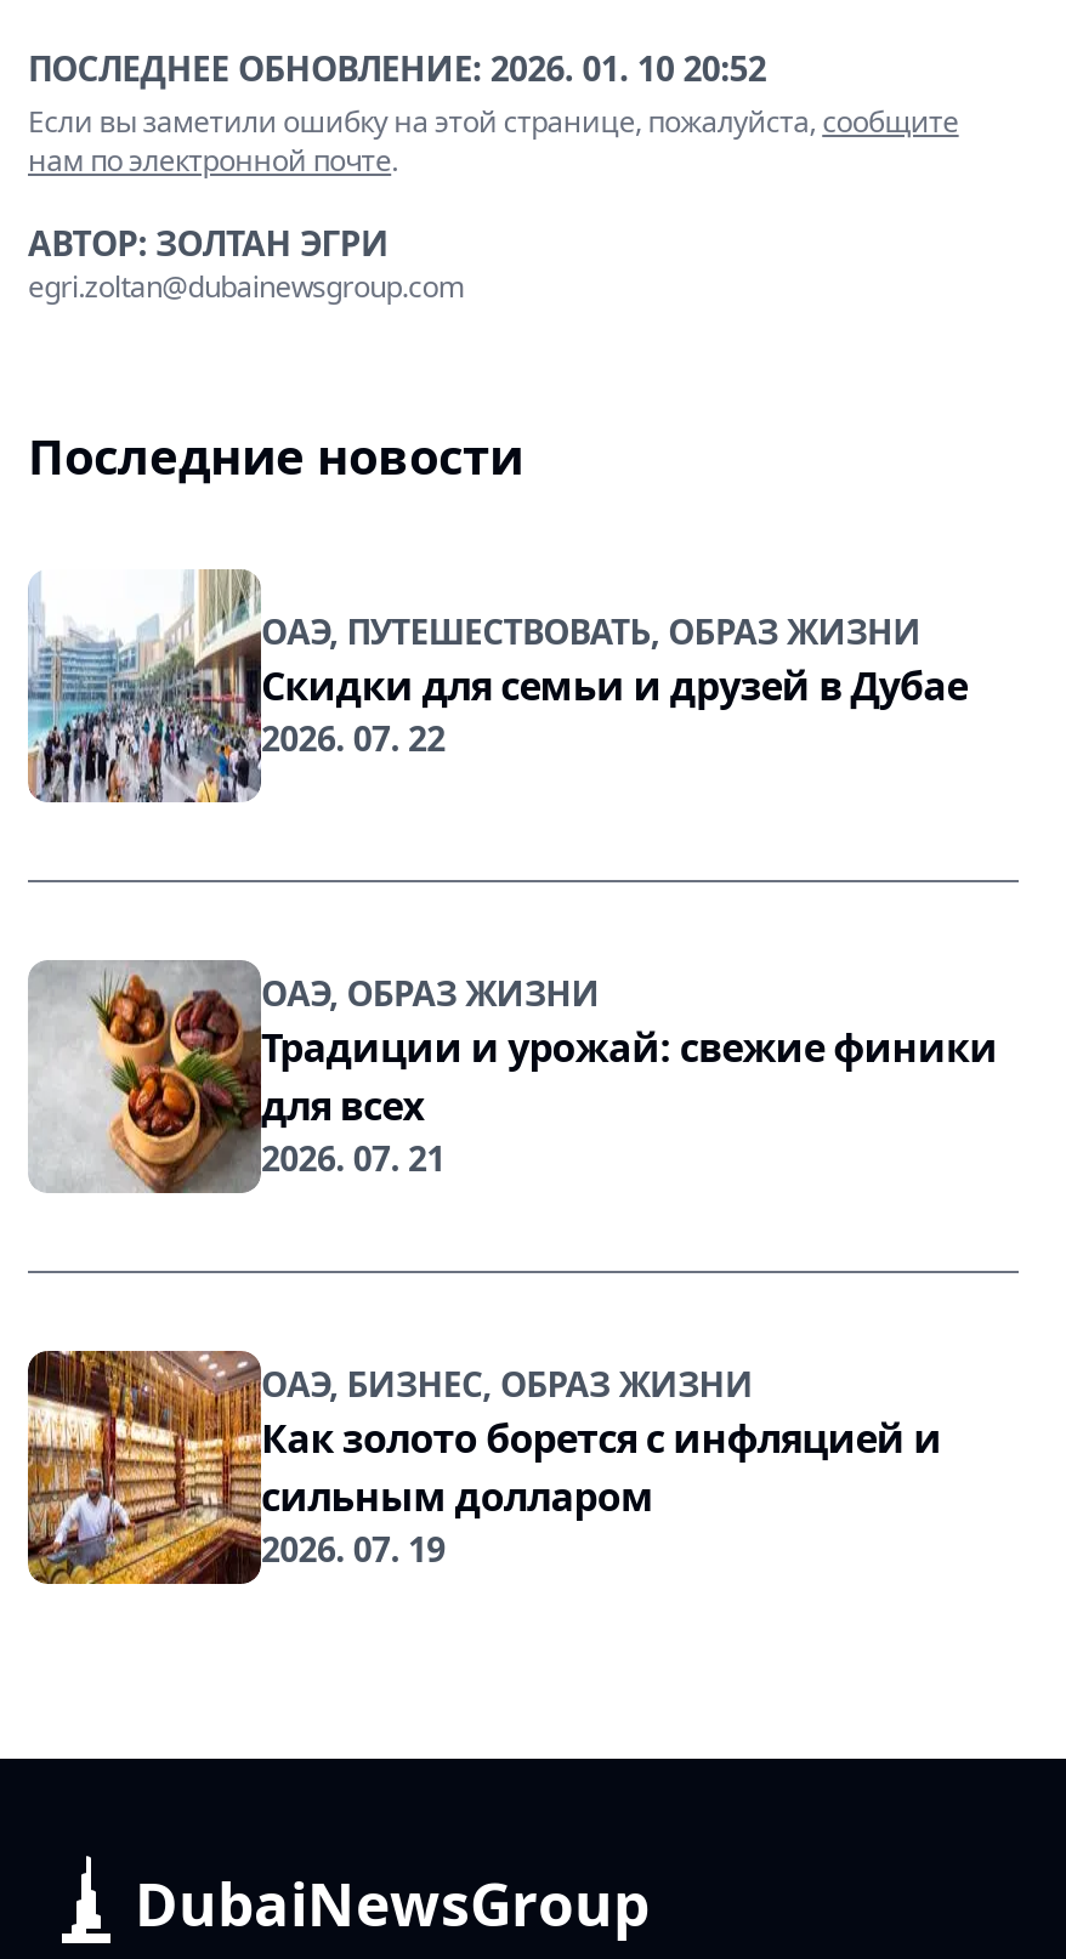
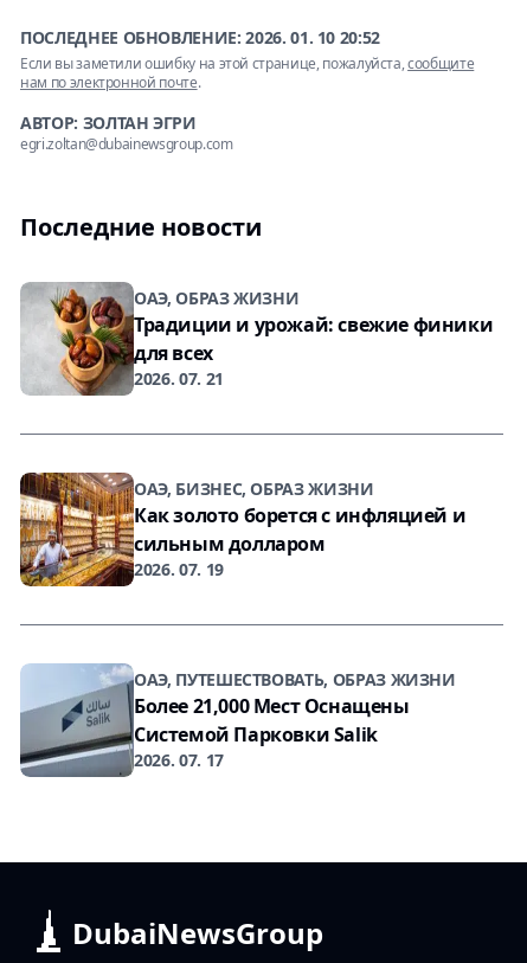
- [image]
- Скидки для семьи и друзей в Дубае
- 2026. 07. 22

moved down: ОАЭ, ПУТЕШЕСТВОВАТЬ, ОБРАЗ ЖИЗНИ

moved up: [image] | ОАЭ, ОБРАЗ ЖИЗНИ | Традиции и урожай: свежие финики | ... | сильным долларом | 2026. 07. 19

+ [image]
+ Более 21,000 Мест Оснащены
+ Системой Парковки Salik
+ 2026. 07. 17
